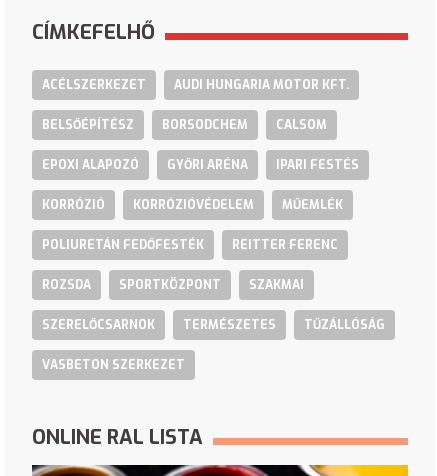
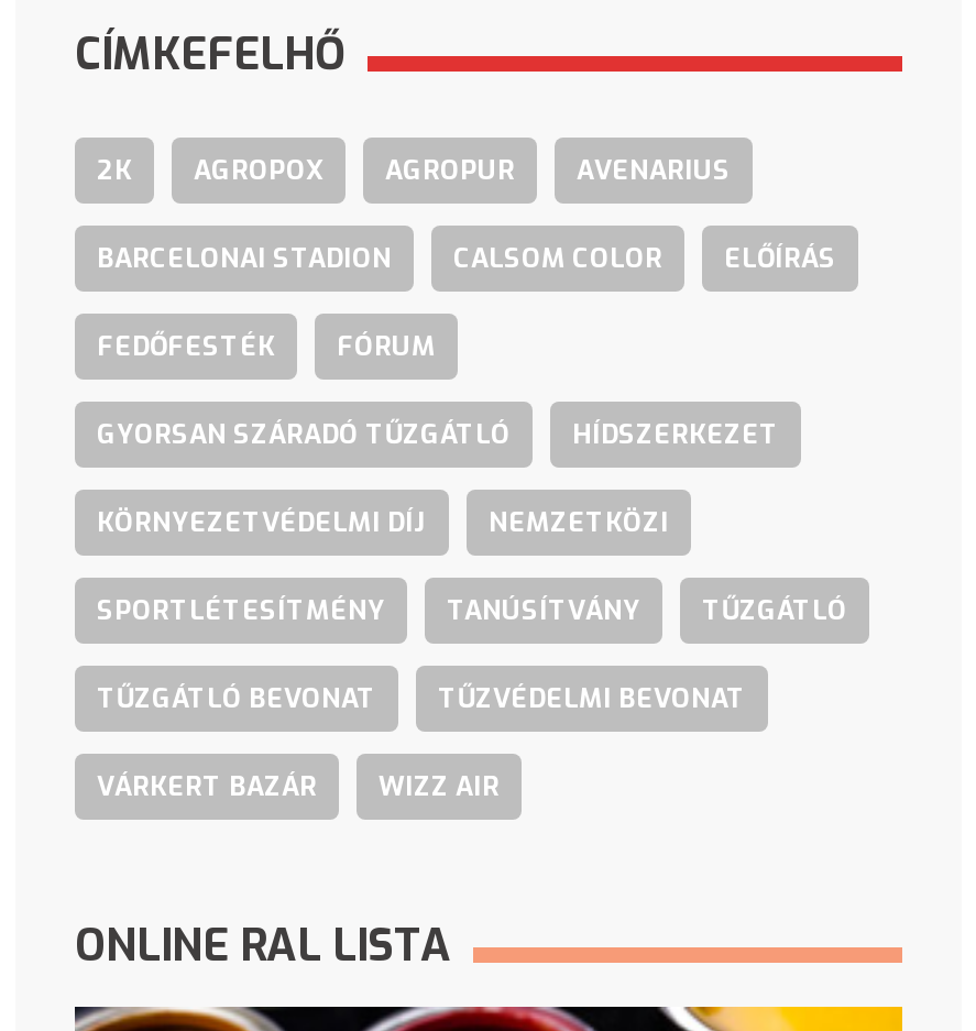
- ACÉLSZERKEZET
- AUDI HUNGARIA MOTOR KFT.
+ 2K
+ AGROPOX
+ AGROPUR
+ AVENARIUS

- BELSŐÉPÍTÉSZ
- BORSODCHEM
- CALSOM
+ BARCELONAI STADION
+ CALSOM COLOR
+ ELŐÍRÁS

- EPOXI ALAPOZÓ
- GYŐRI ARÉNA
- IPARI FESTÉS
+ FEDŐFESTÉK
+ FÓRUM

- KORRÓZIÓ
- KORRÓZIÓVÉDELEM
- MŰEMLÉK
+ GYORSAN SZÁRADÓ TŰZGÁTLÓ
+ HÍDSZERKEZET

- POLIURETÁN FEDŐFESTÉK
- REITTER FERENC
+ KÖRNYEZETVÉDELMI DÍJ
+ NEMZETKÖZI

- ROZSDA
- SPORTKÖZPONT
- SZAKMAI
+ SPORTLÉTESÍTMÉNY
+ TANÚSÍTVÁNY
+ TŰZGÁTLÓ

- SZERELŐCSARNOK
- TERMÉSZETES
- TŰZÁLLÓSÁG
+ TŰZGÁTLÓ BEVONAT
+ TŰZVÉDELMI BEVONAT

- VASBETON SZERKEZET
+ VÁRKERT BAZÁR
+ WIZZ AIR
